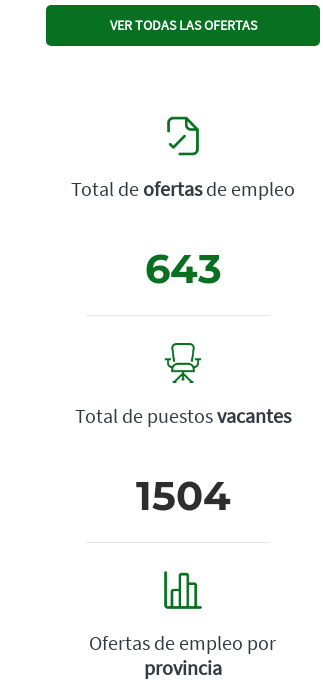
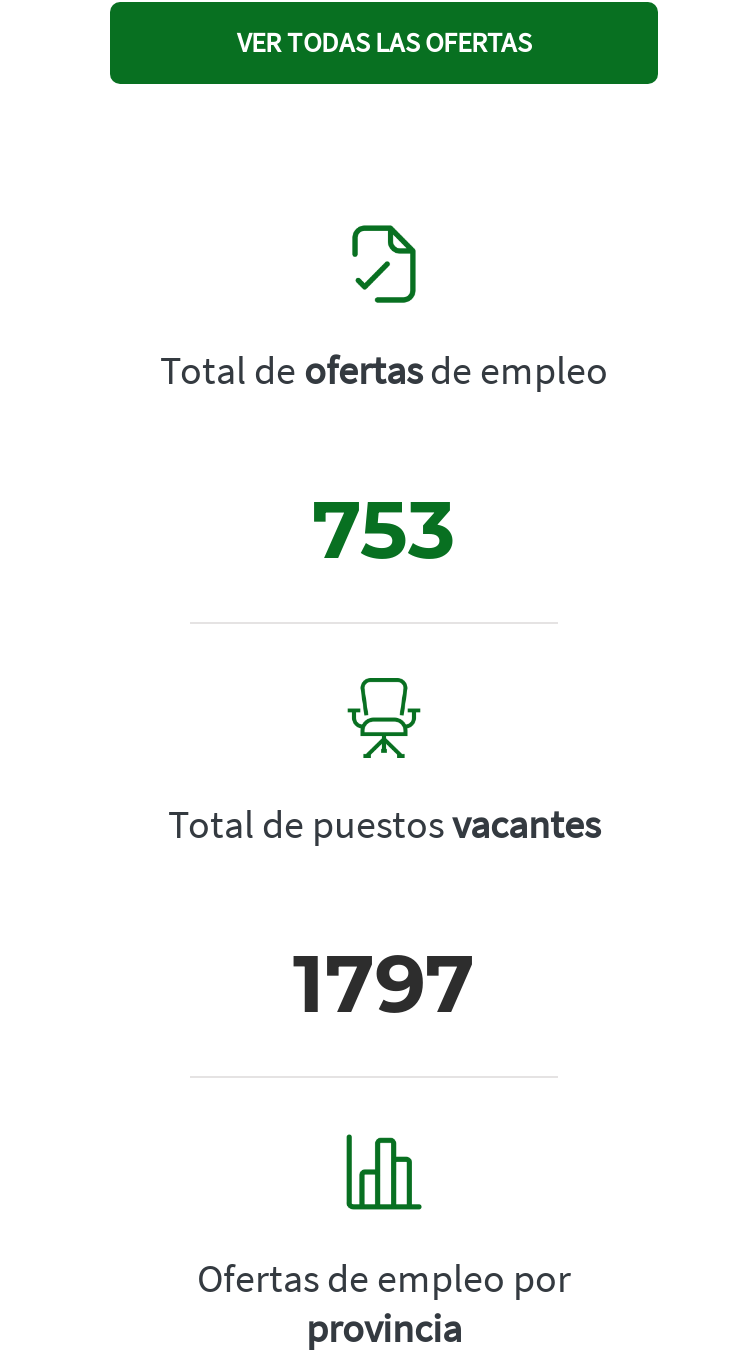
- 643
+ 753

- 1504
+ 1797
